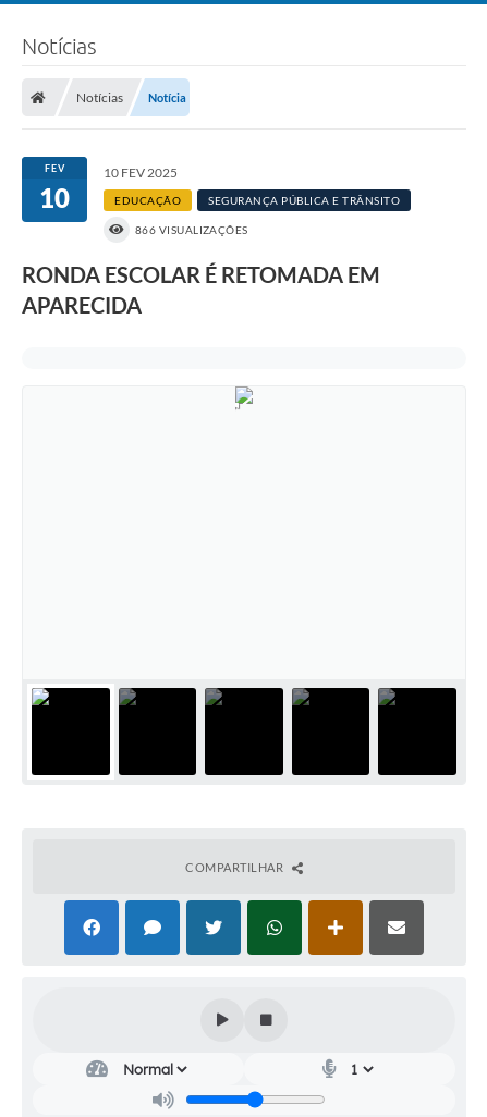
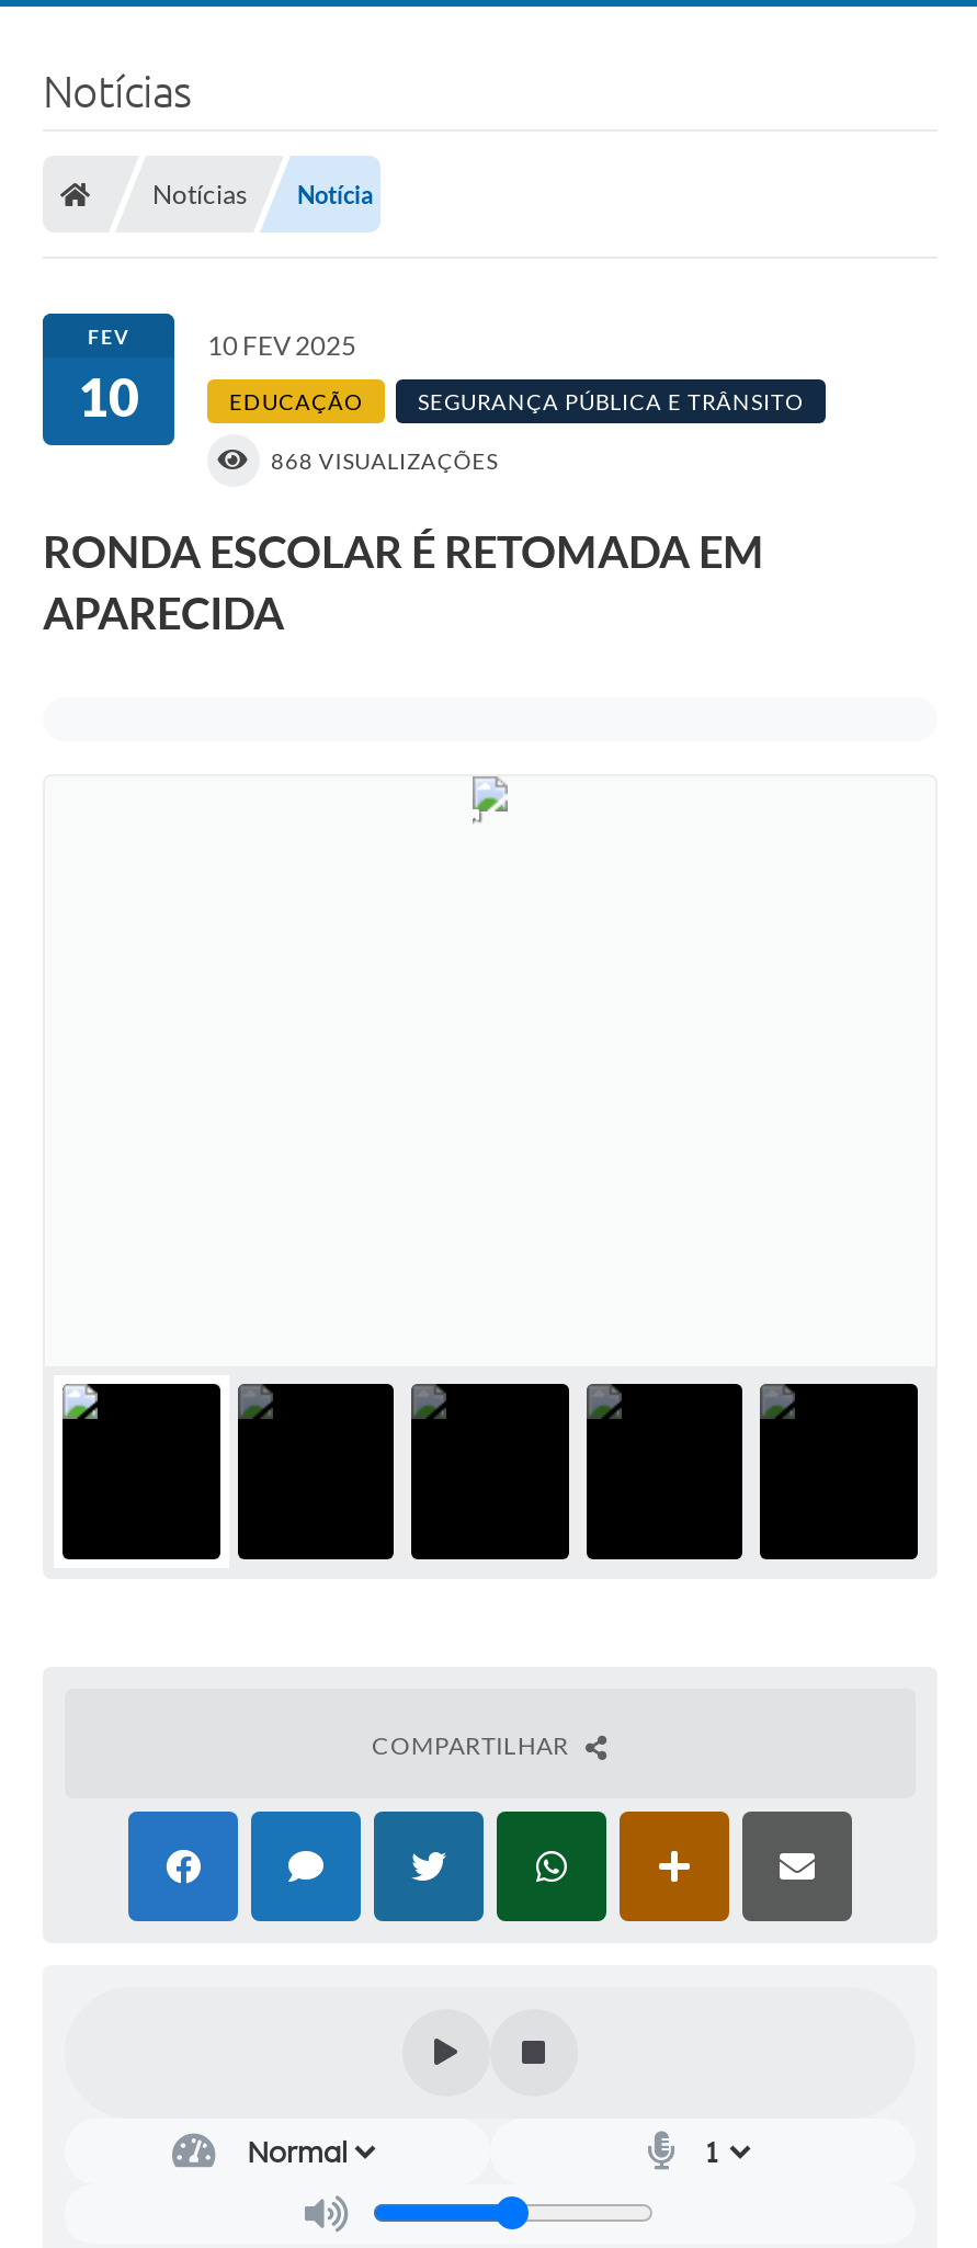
- 866 VISUALIZAÇÕES
+ 868 VISUALIZAÇÕES
